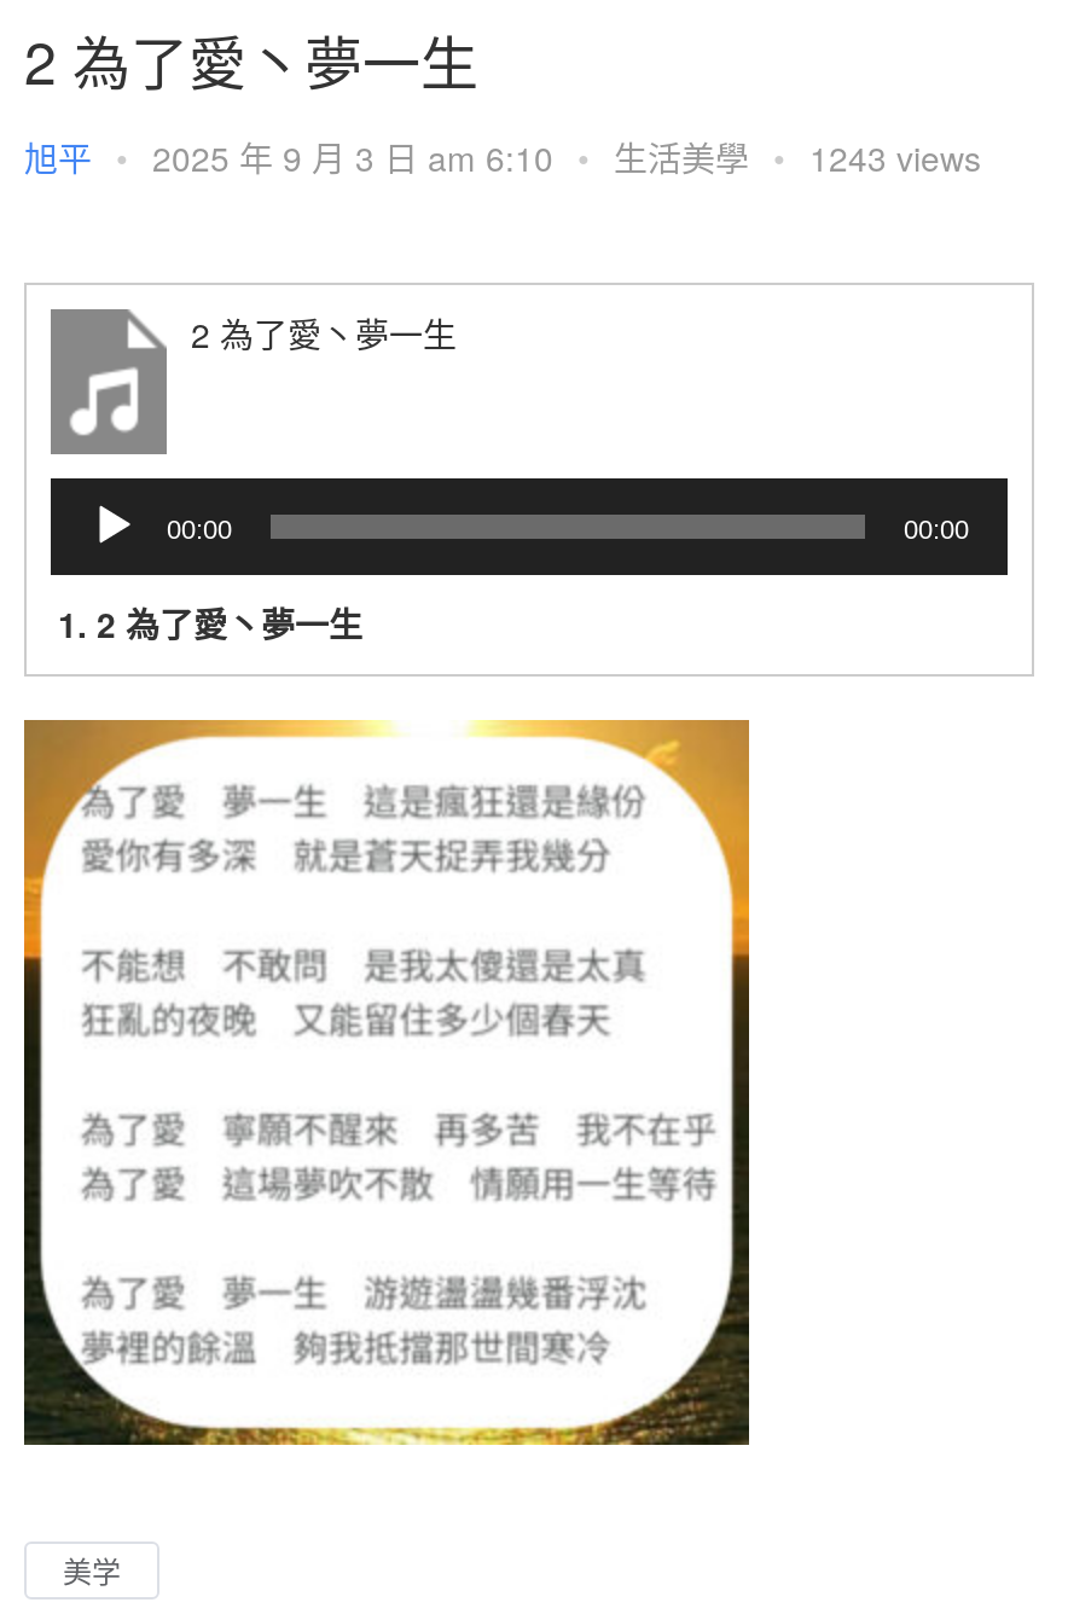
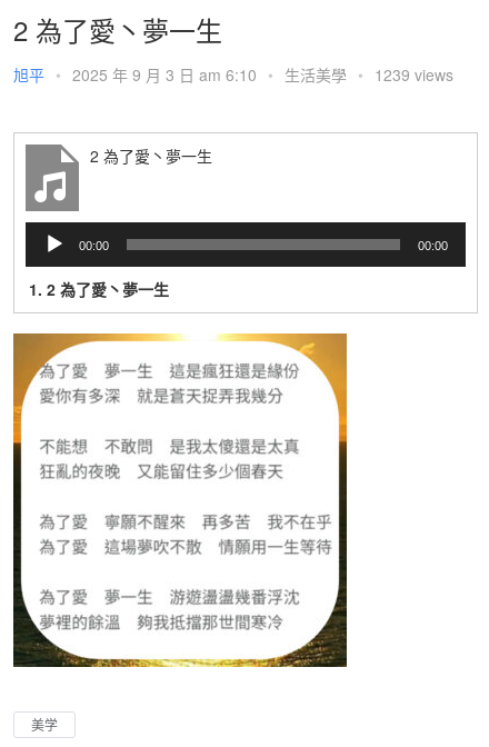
- 旭平 • 2025 年 9 月 3 日 am 6:10 • 生活美學 • 1243 views
+ 旭平 • 2025 年 9 月 3 日 am 6:10 • 生活美學 • 1239 views
